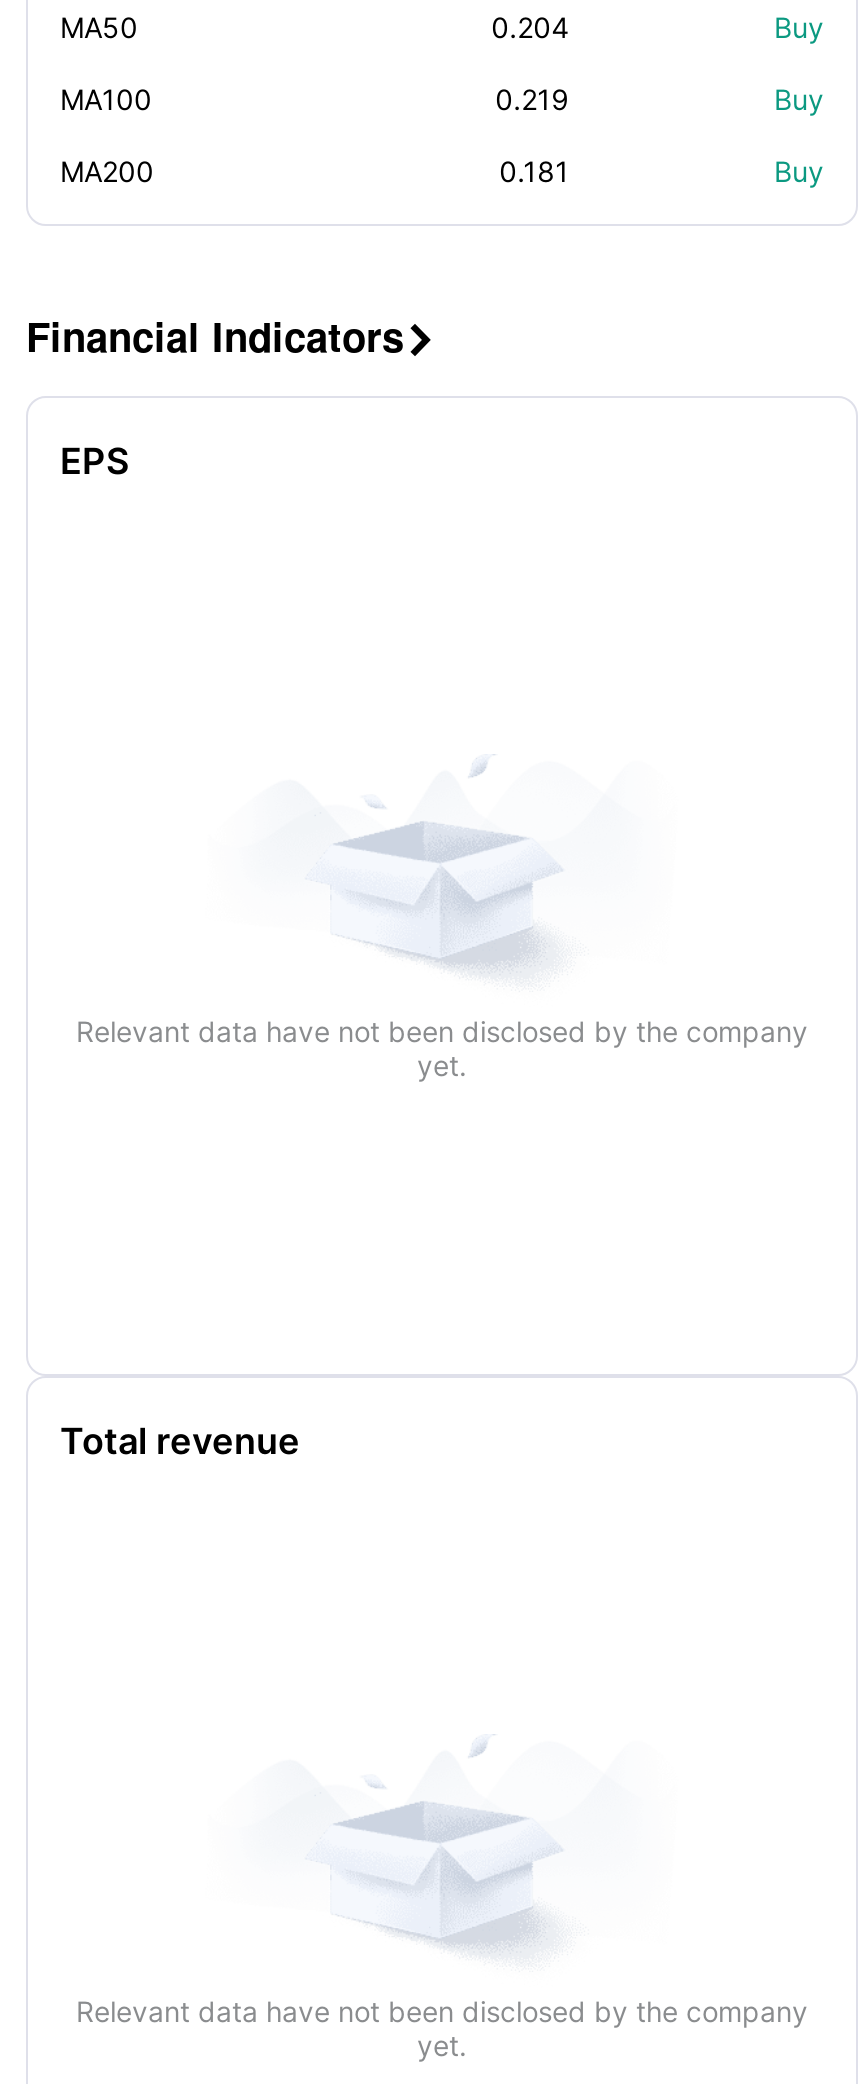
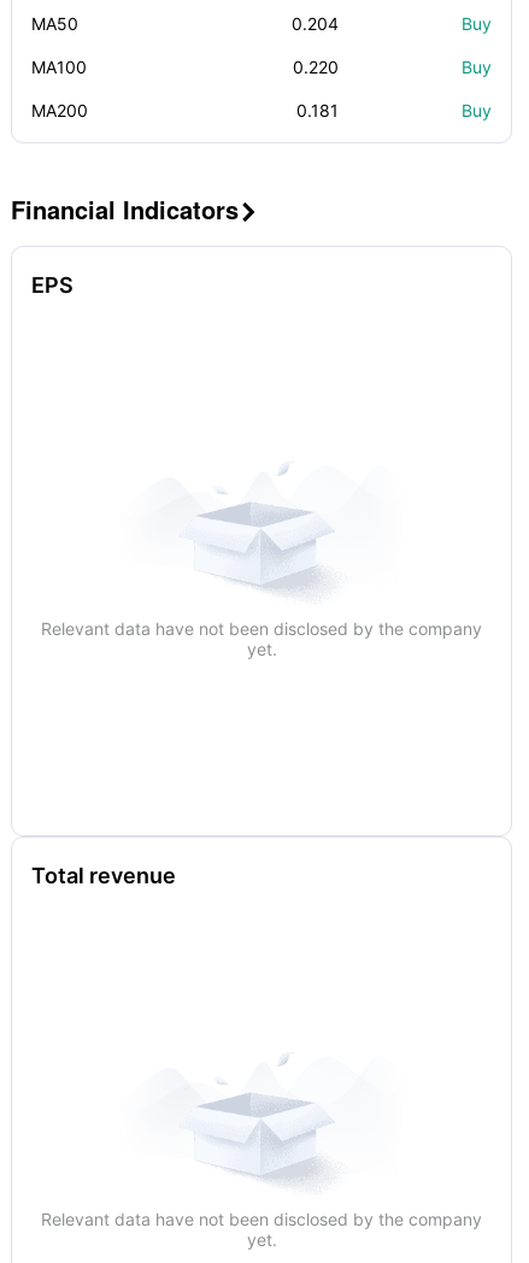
- 0.219
+ 0.220
